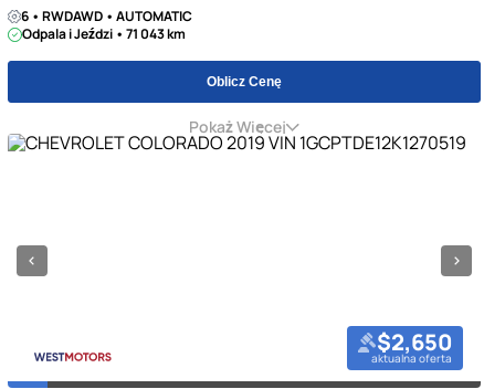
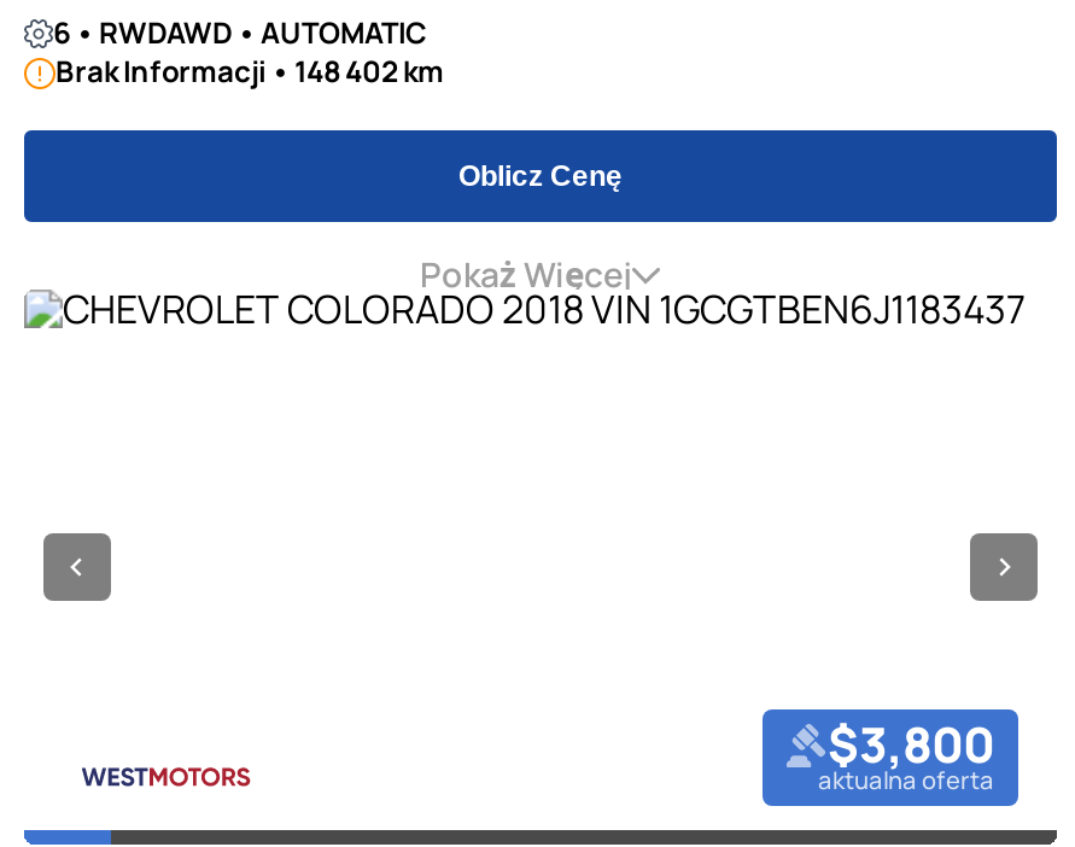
- Odpala i Jeździ • 71 043 km
+ Brak Informacji • 148 402 km

- $2,650
+ $3,800
